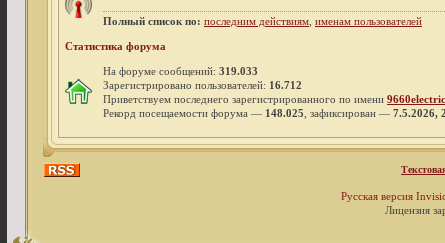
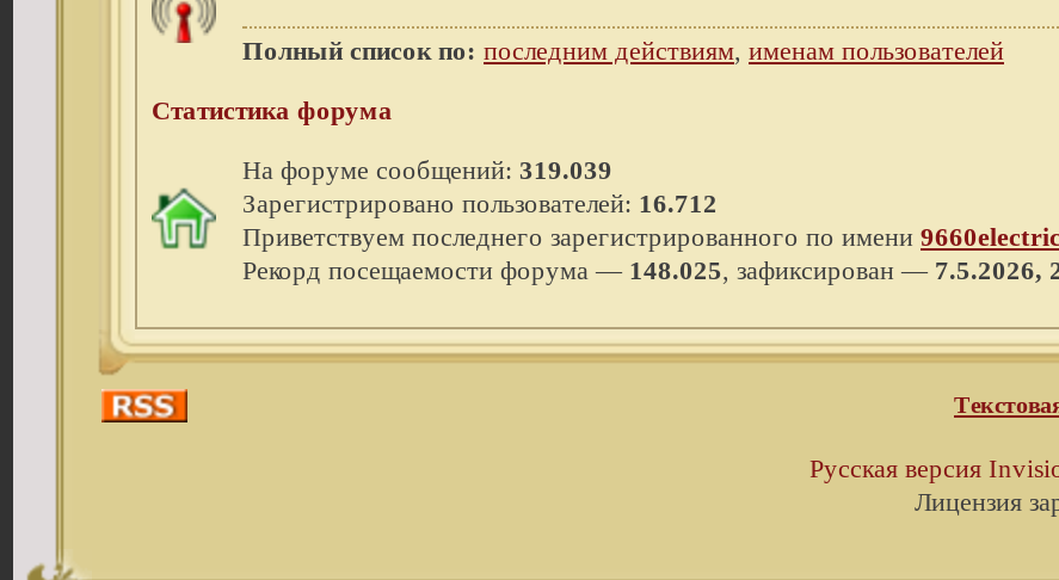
- На форуме сообщений: 319.033
+ На форуме сообщений: 319.039
